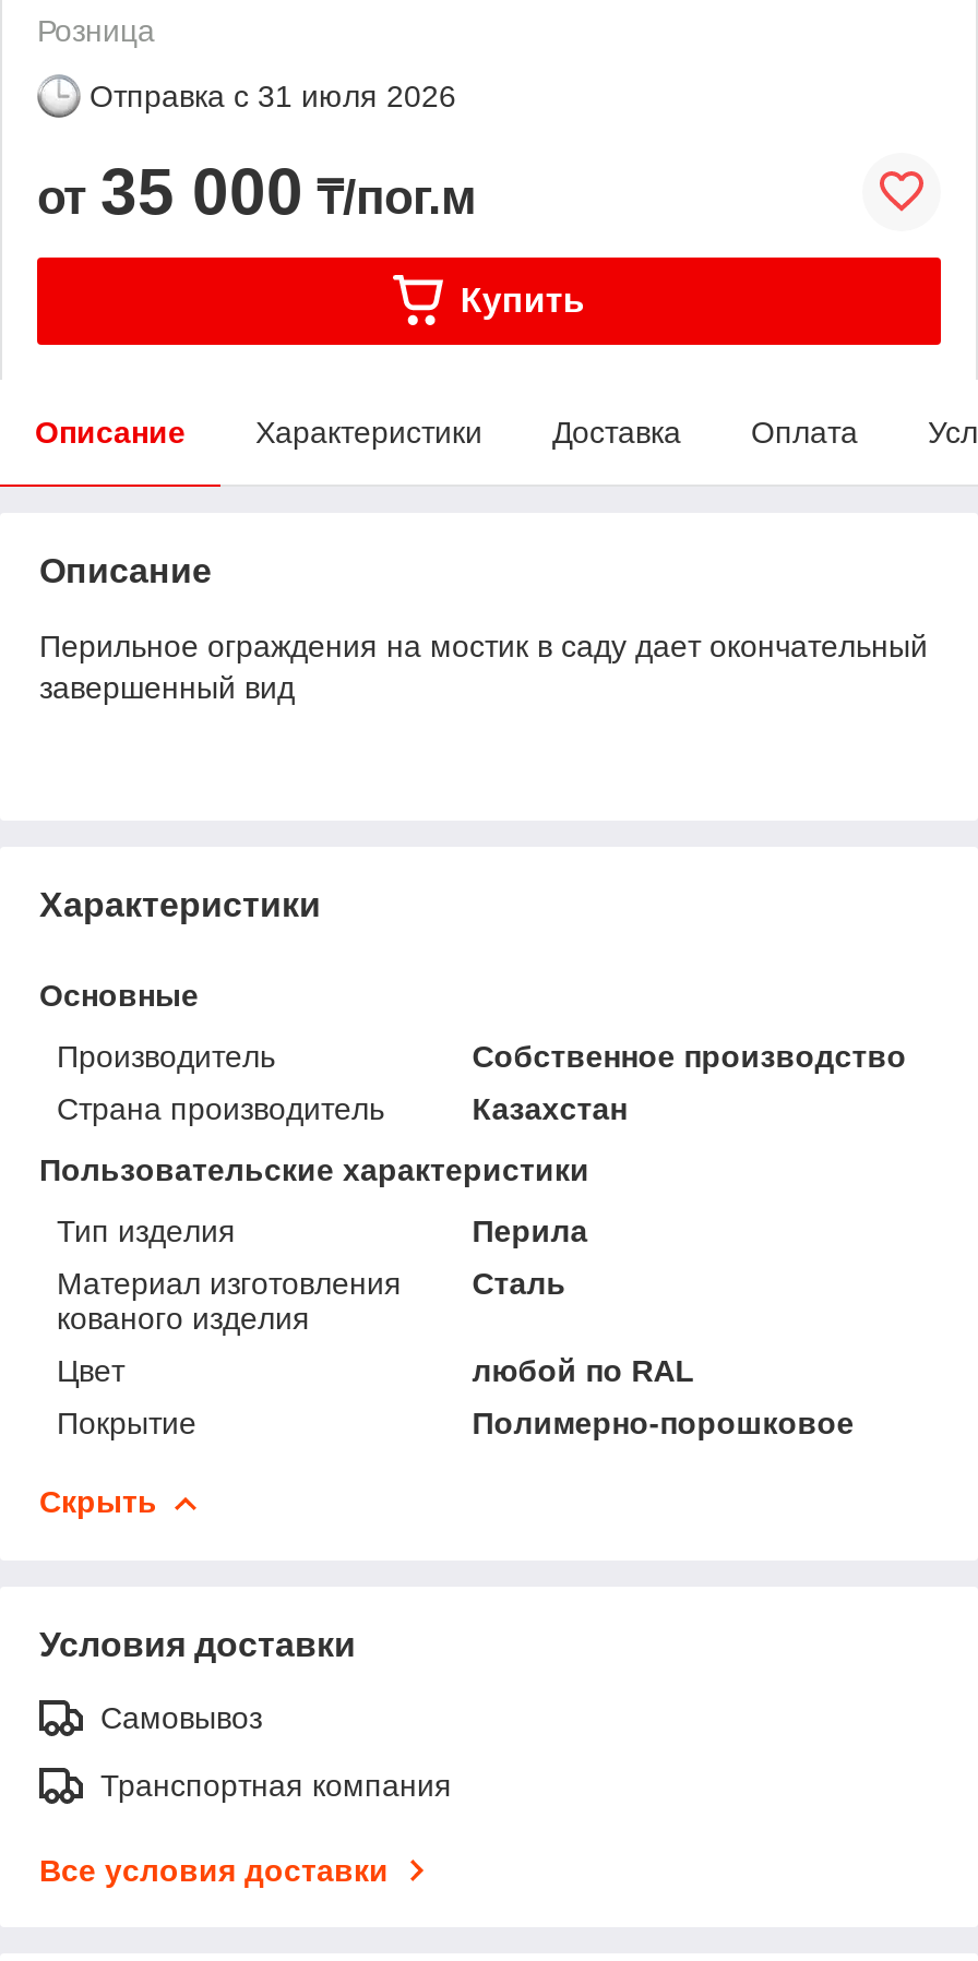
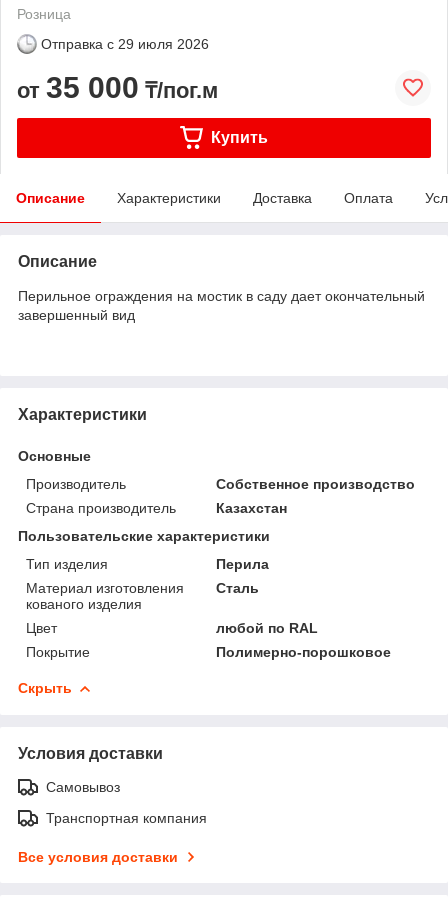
- Отправка с 31 июля 2026
+ Отправка с 29 июля 2026
